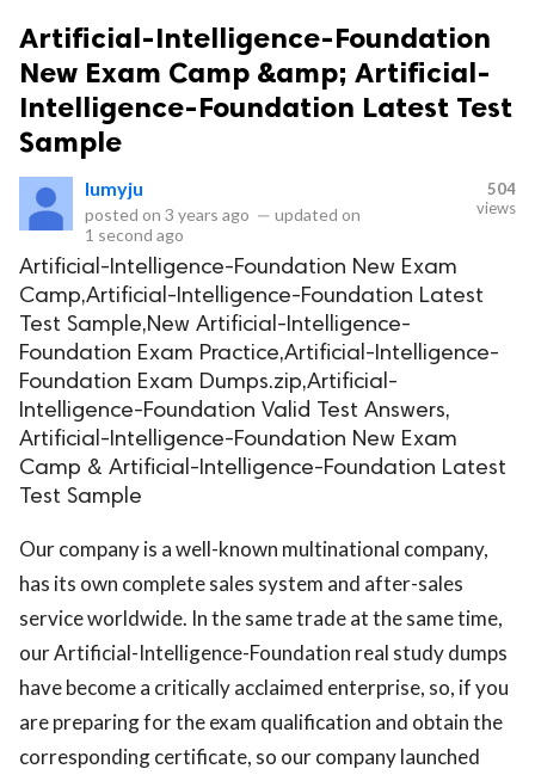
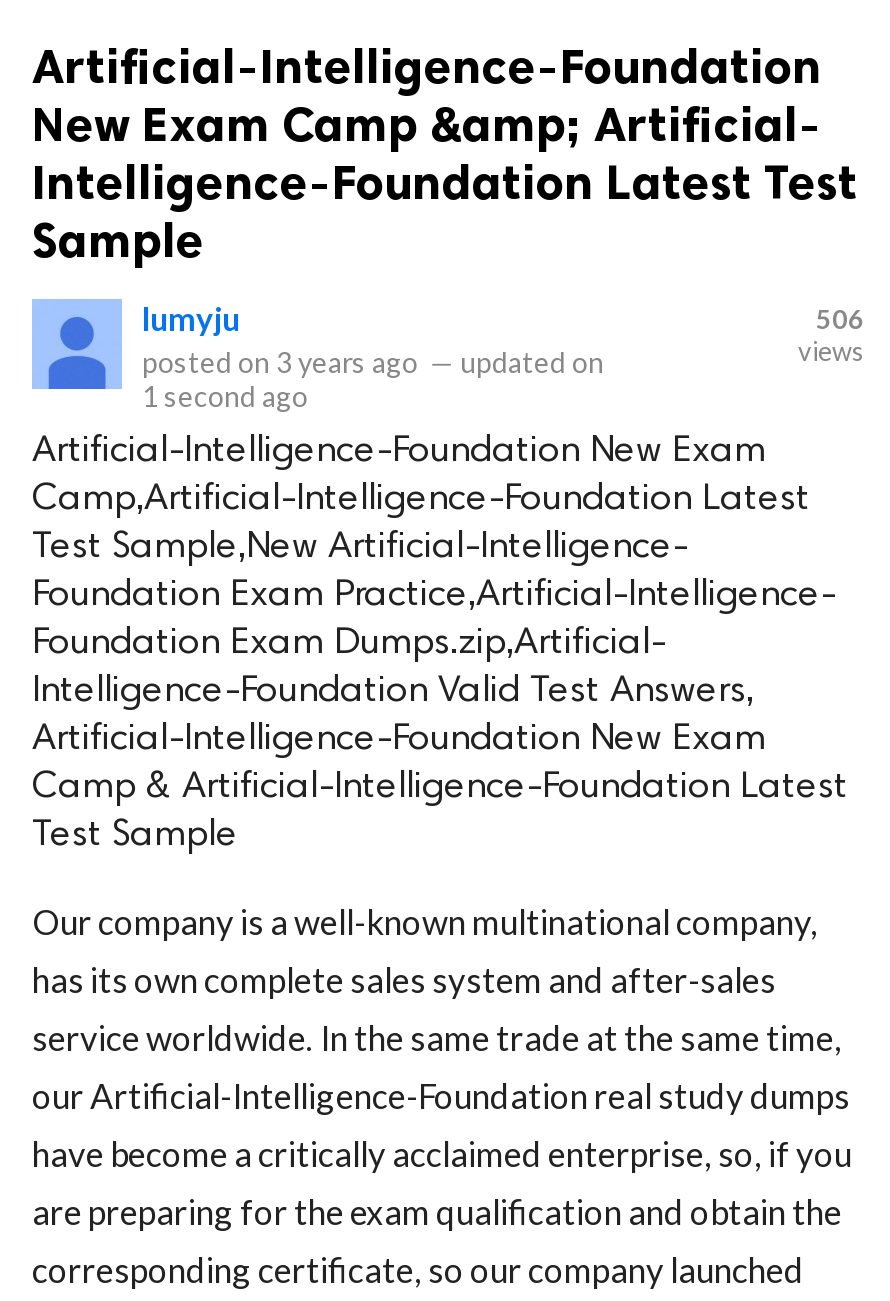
- 504
+ 506
